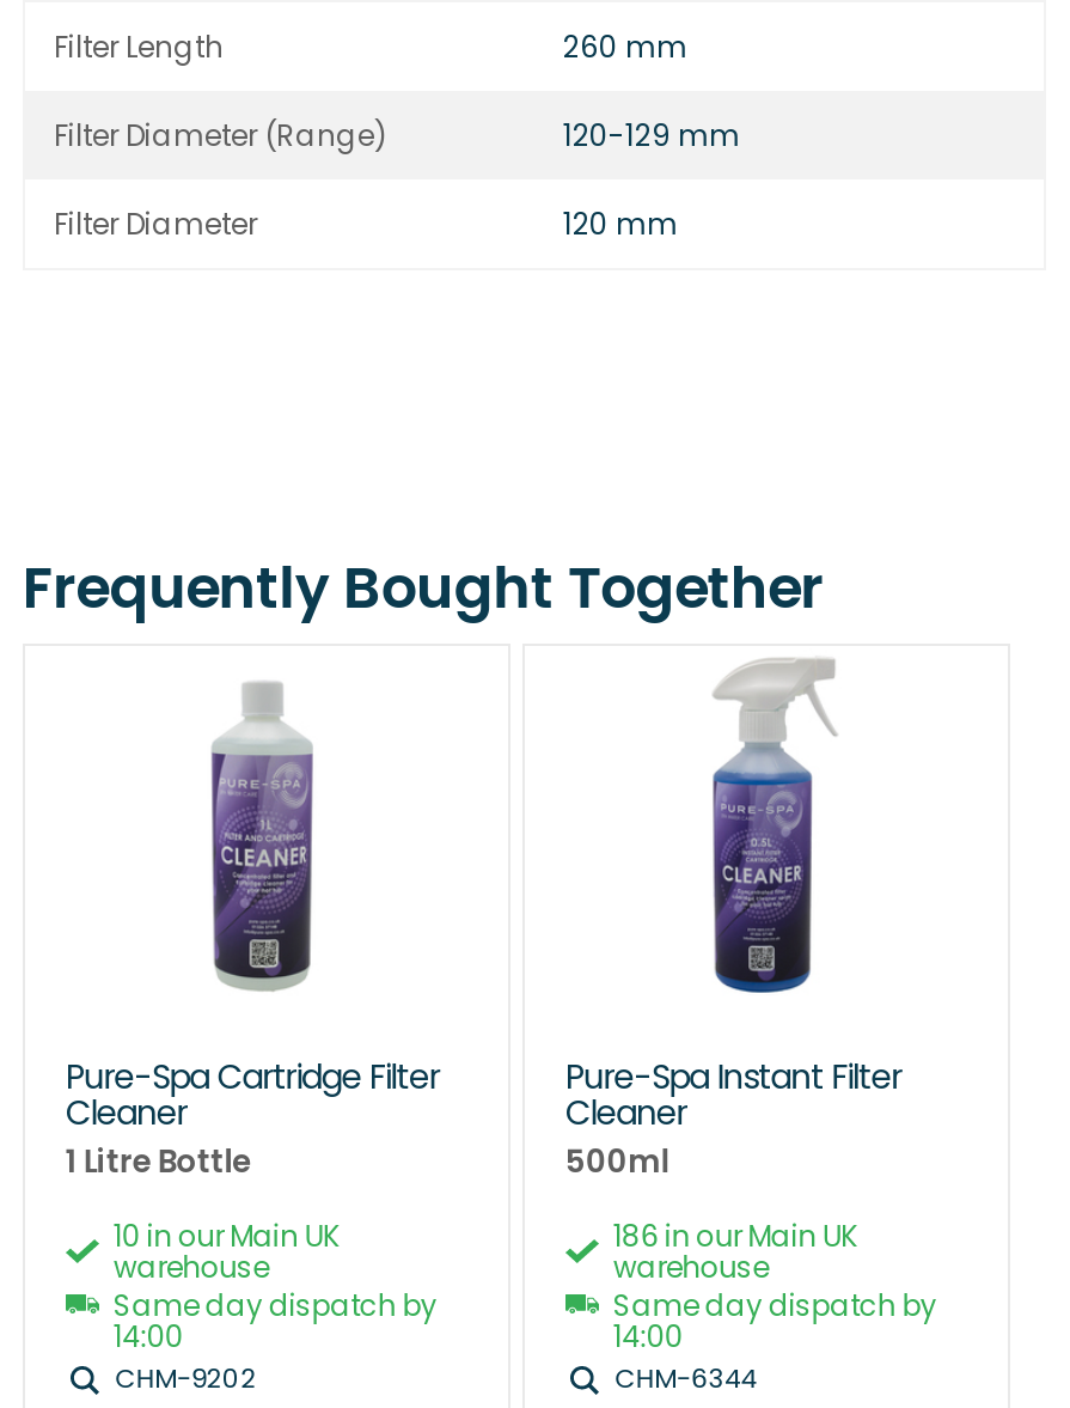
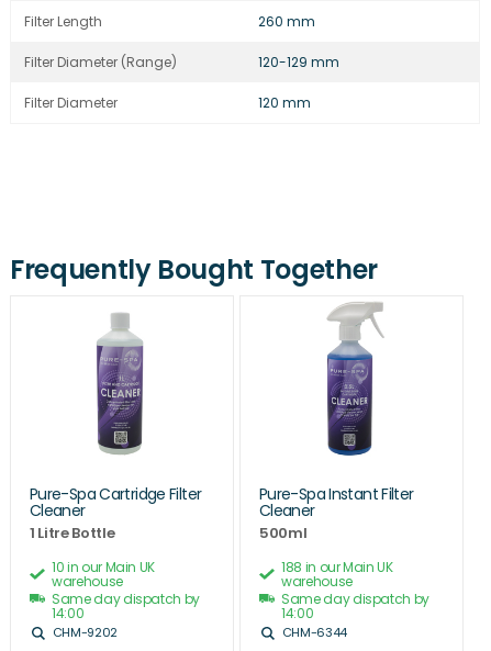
- 186 in our Main UK
+ 188 in our Main UK
